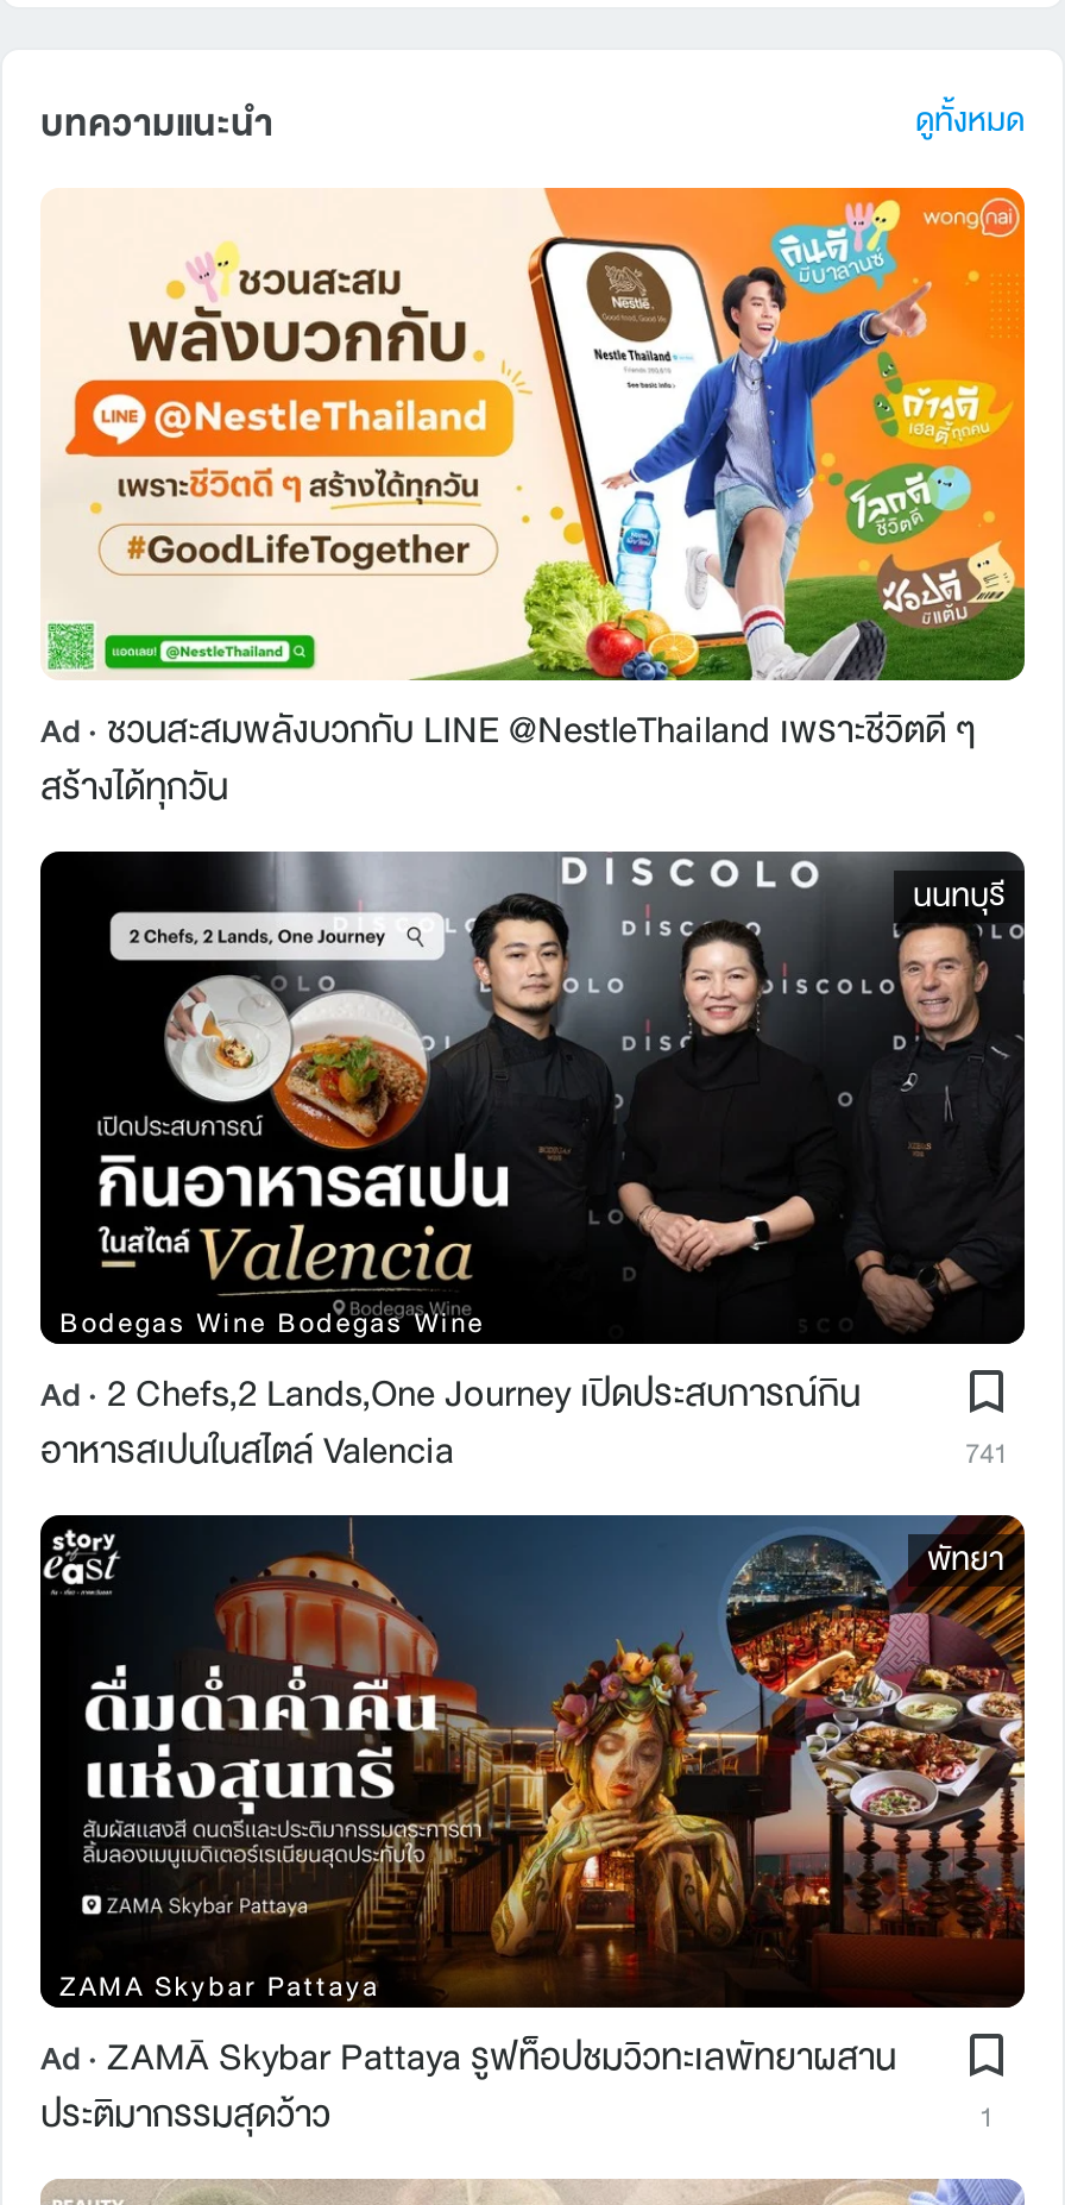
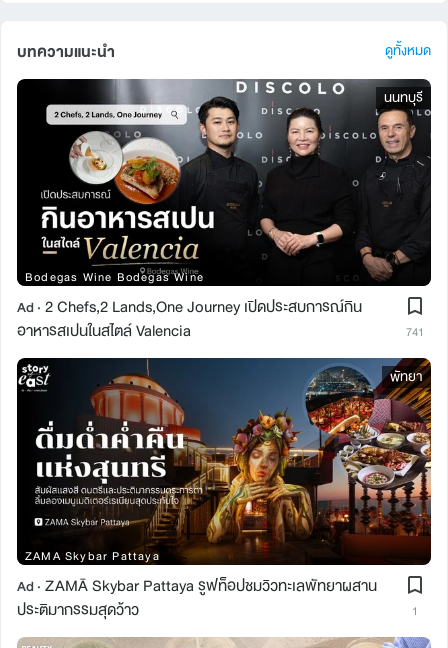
- [image]
- Ad · ชวนสะสมพลังบวกกับ LINE @NestleThailand เพราะชีวิตดี ๆ
- สร้างได้ทุกวัน
